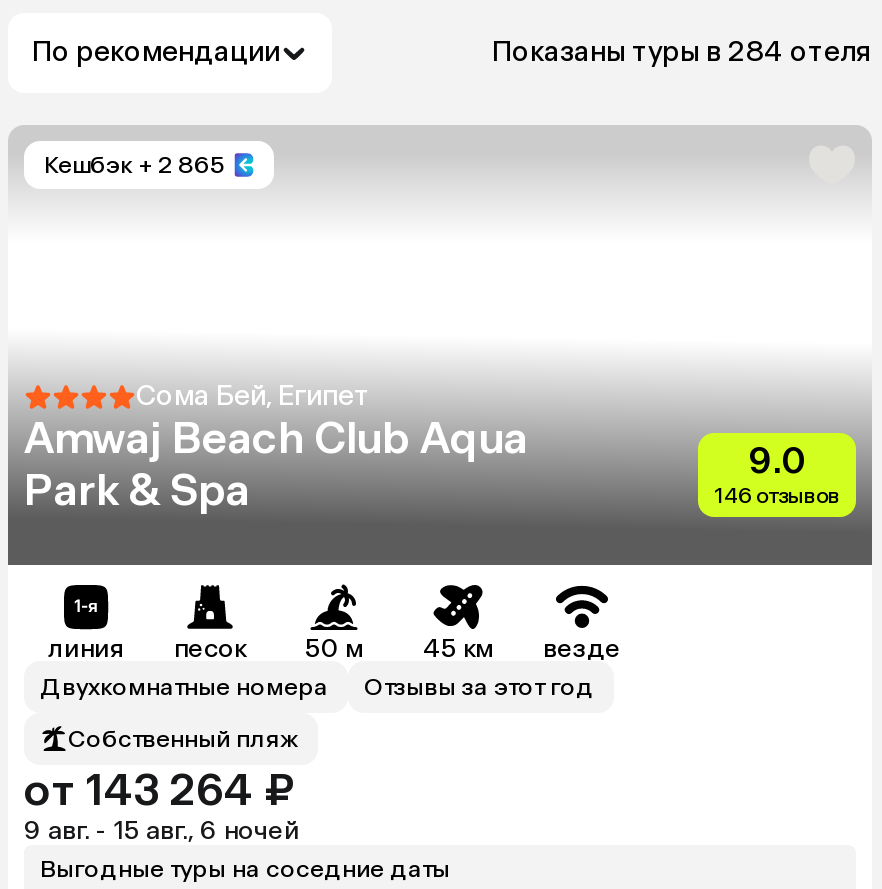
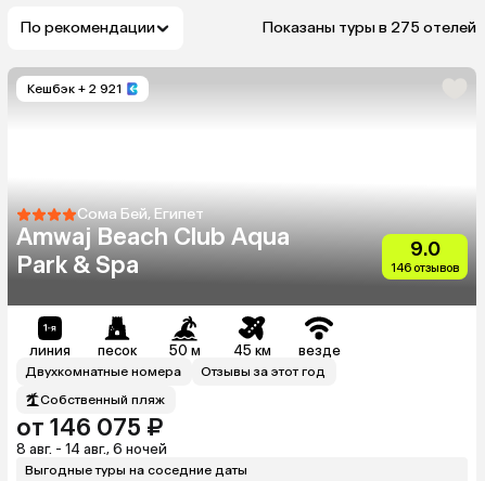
- Показаны туры в 284 отеля
+ Показаны туры в 275 отелей

- Кешбэк + 2 865
+ Кешбэк + 2 921

- от 143 264 ₽
+ от 146 075 ₽

- 9 авг. - 15 авг., 6 ночей
+ 8 авг. - 14 авг., 6 ночей
